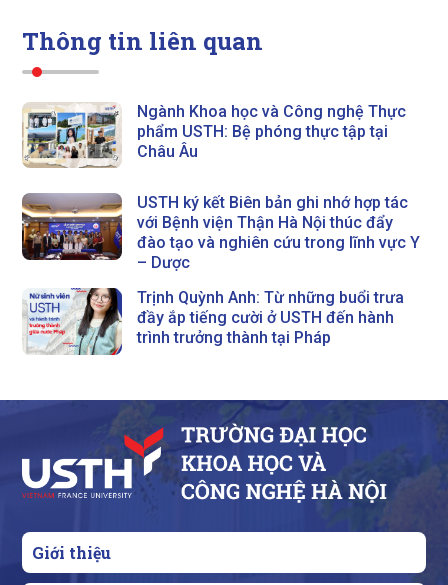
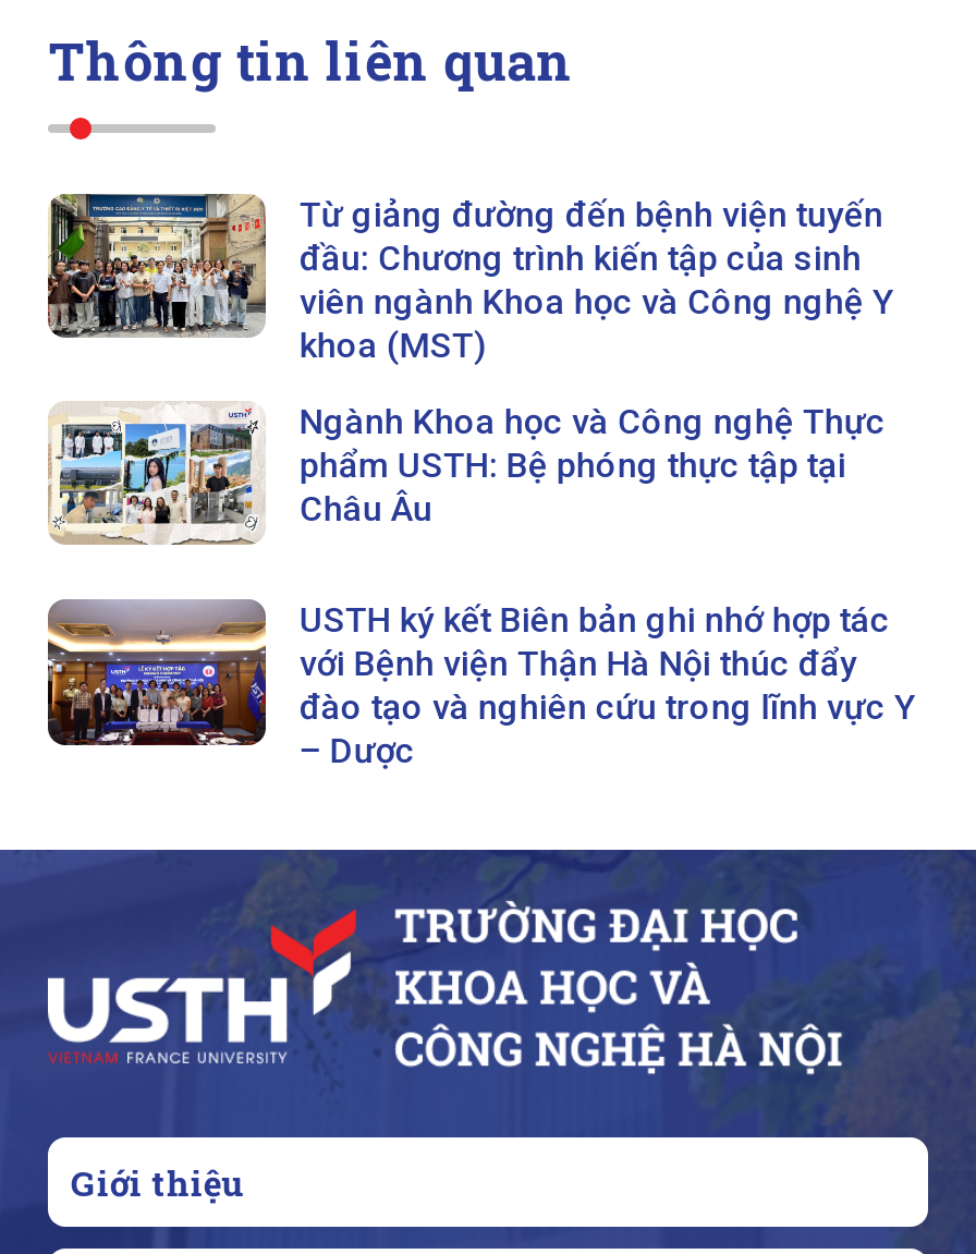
+ [image]
+ Từ giảng đường đến bệnh viện tuyến
+ đầu: Chương trình kiến tập của sinh
+ viên ngành Khoa học và Công nghệ Y
+ khoa (MST)

moved down: [image] | Ngành Khoa học và Công nghệ Thực | phẩm USTH: Bệ phóng thực tập tại | Châu Âu | USTH ký kết Biên bản ghi nhớ hợp tác | với Bệnh viện Thận Hà Nội thúc đẩy | đào tạo và nghiên cứu trong lĩnh vực Y | – Dược

- [image]
- Trịnh Quỳnh Anh: Từ những buổi trưa
- đầy ắp tiếng cười ở USTH đến hành
- trình trưởng thành tại Pháp
